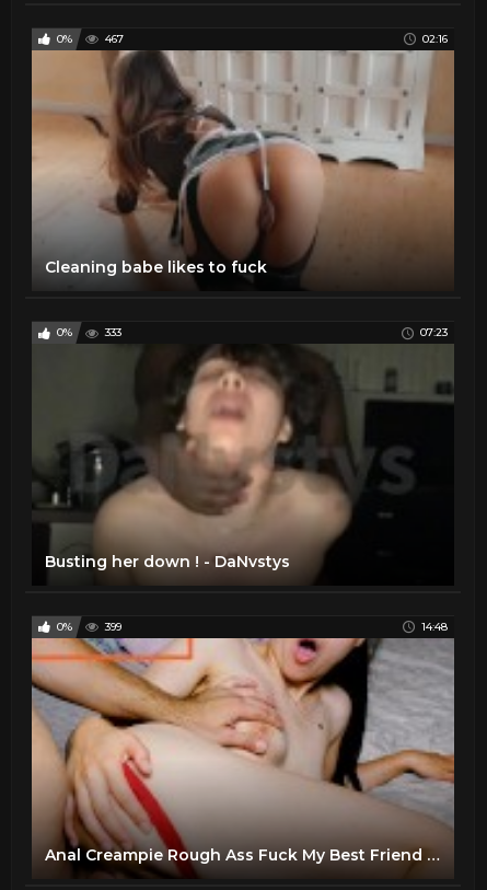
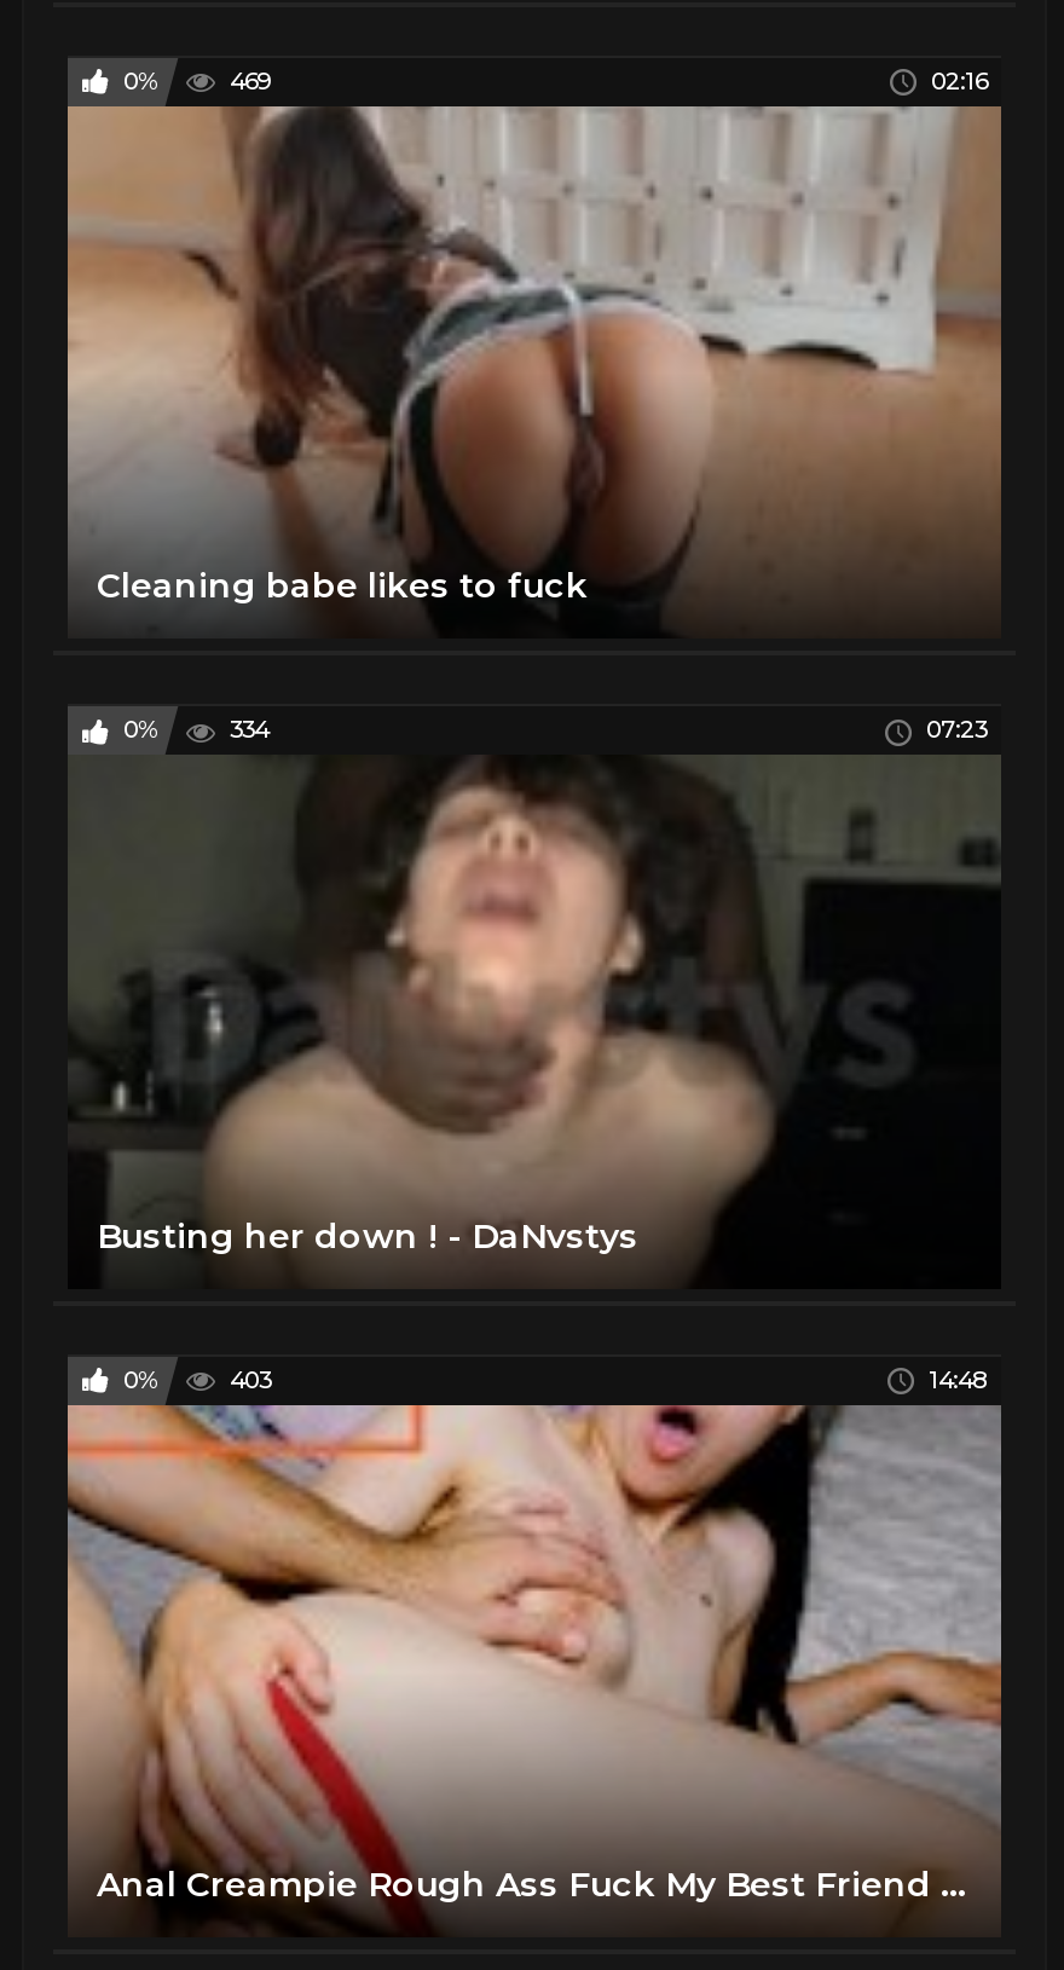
- 467
+ 469

- 333
+ 334

- 399
+ 403
